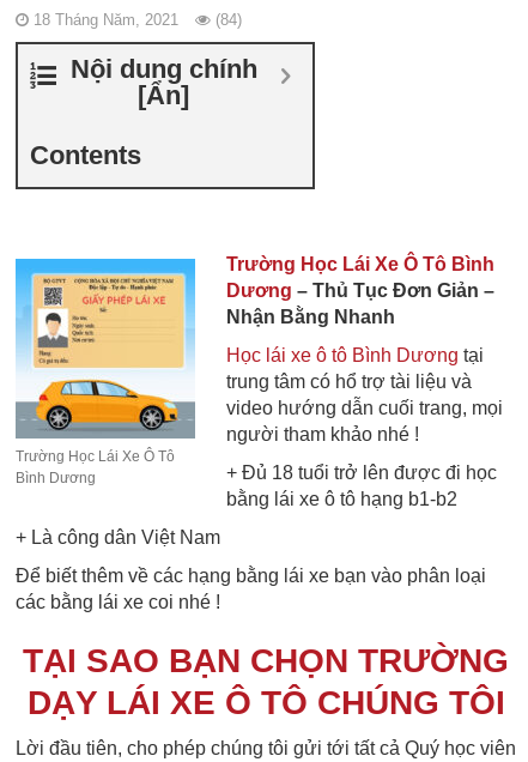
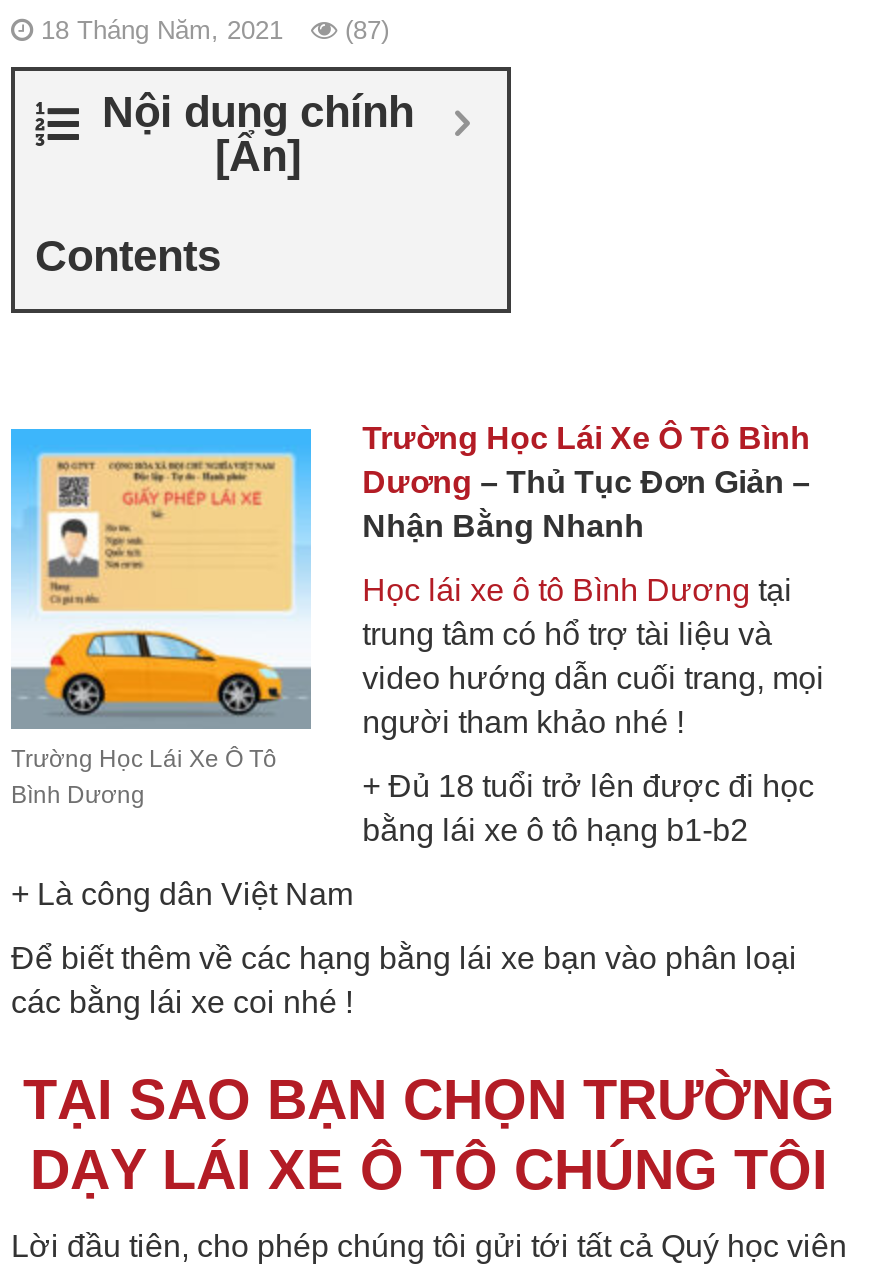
- (84)
+ (87)
